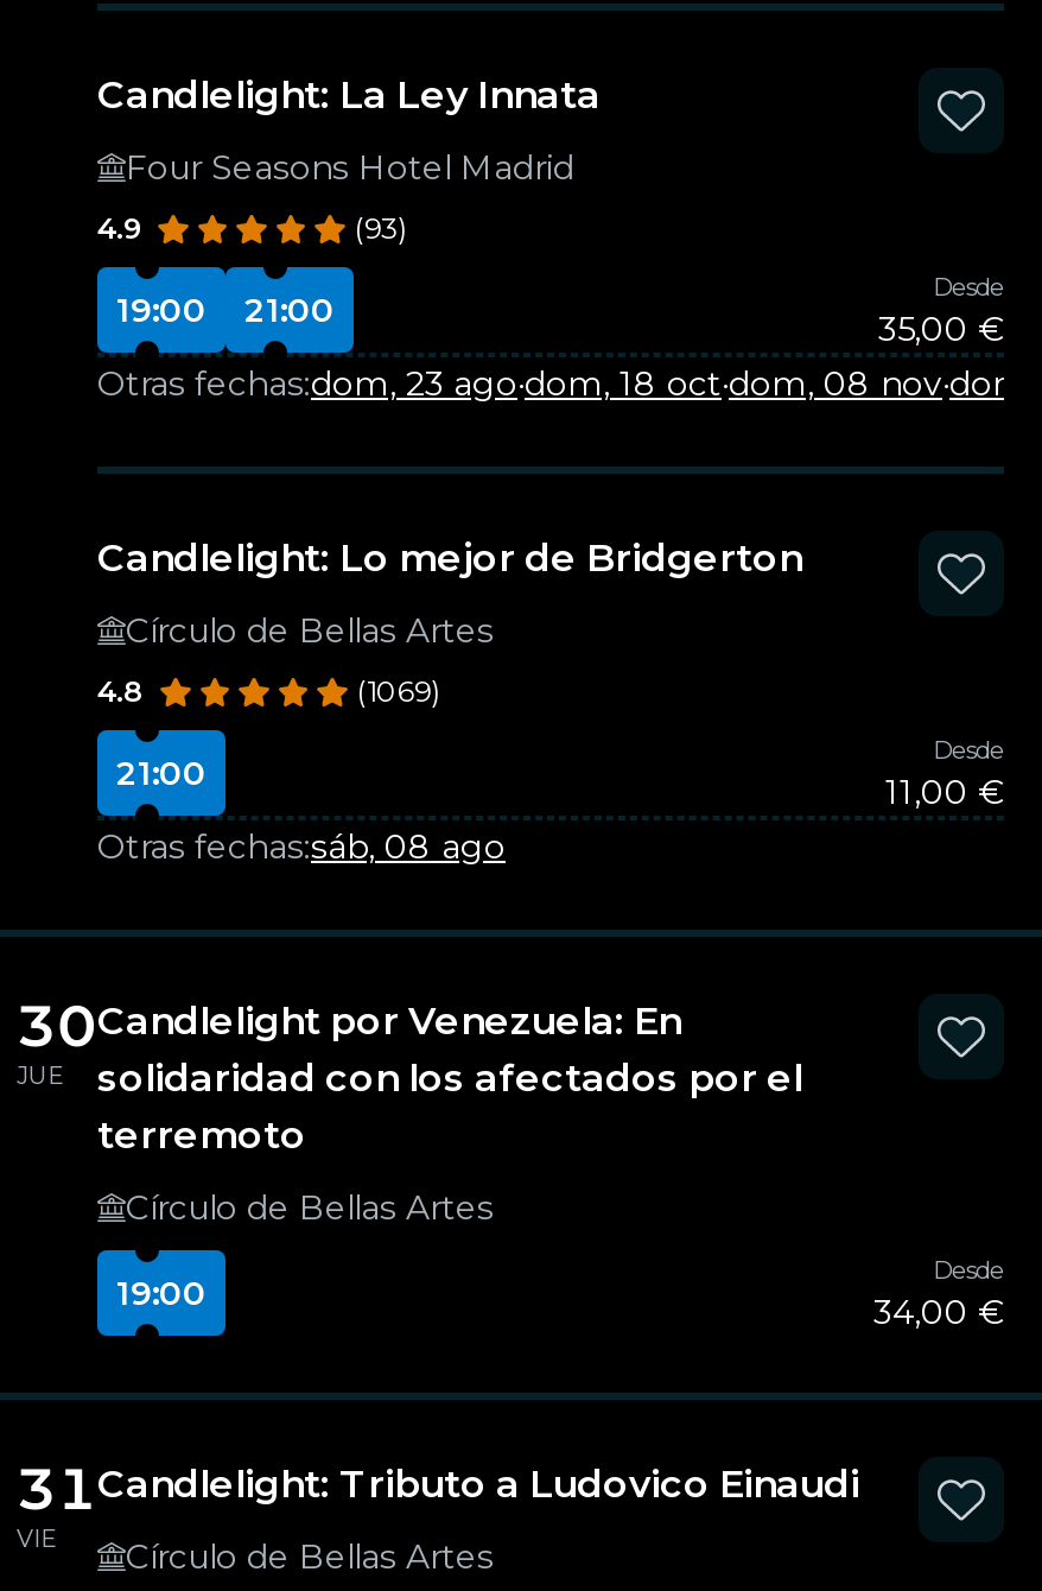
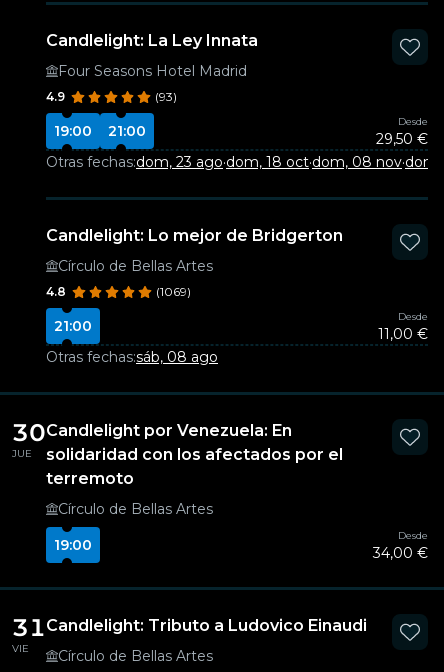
- 35,00 €
+ 29,50 €
